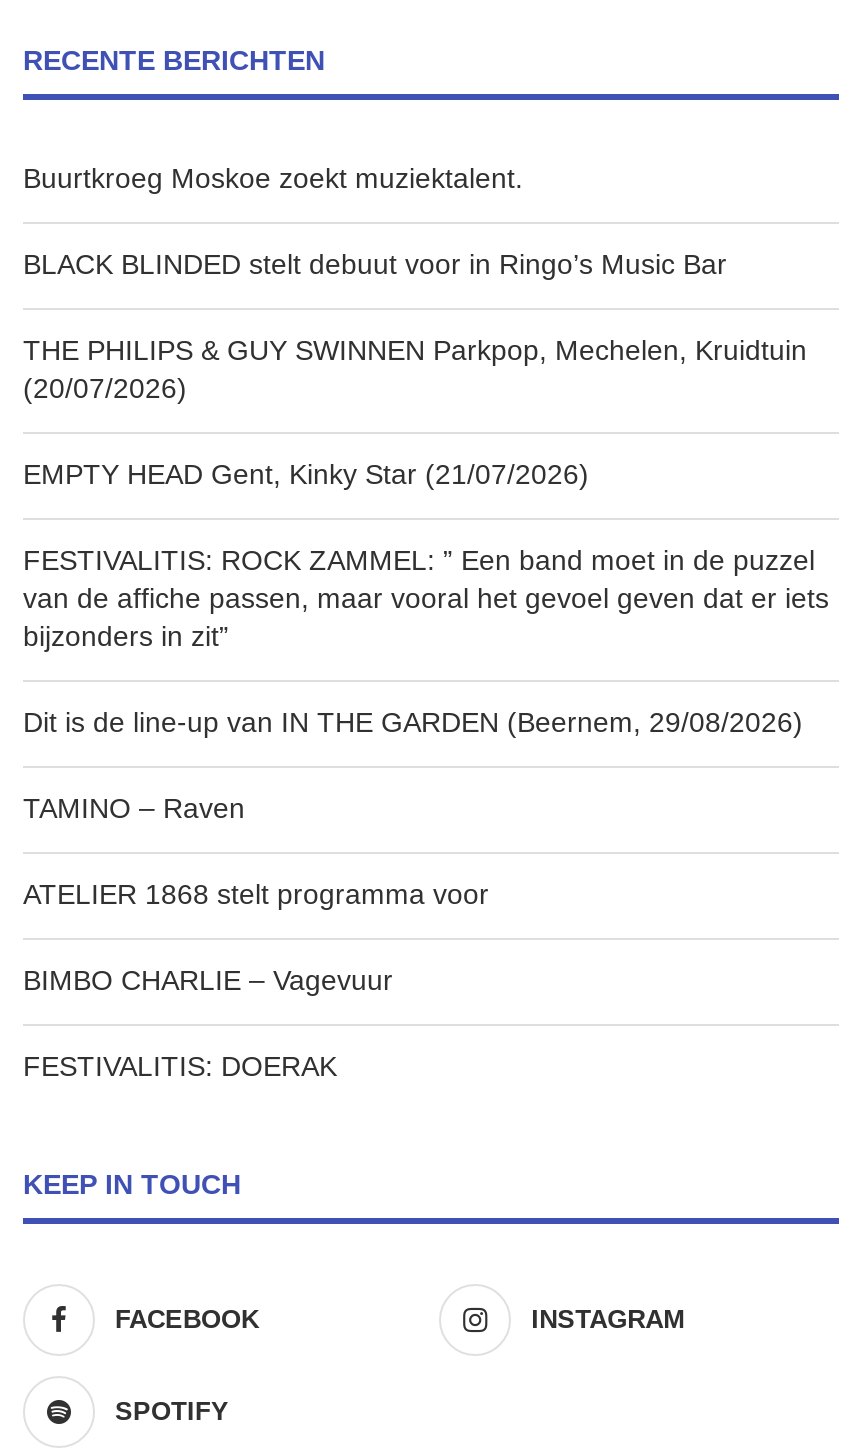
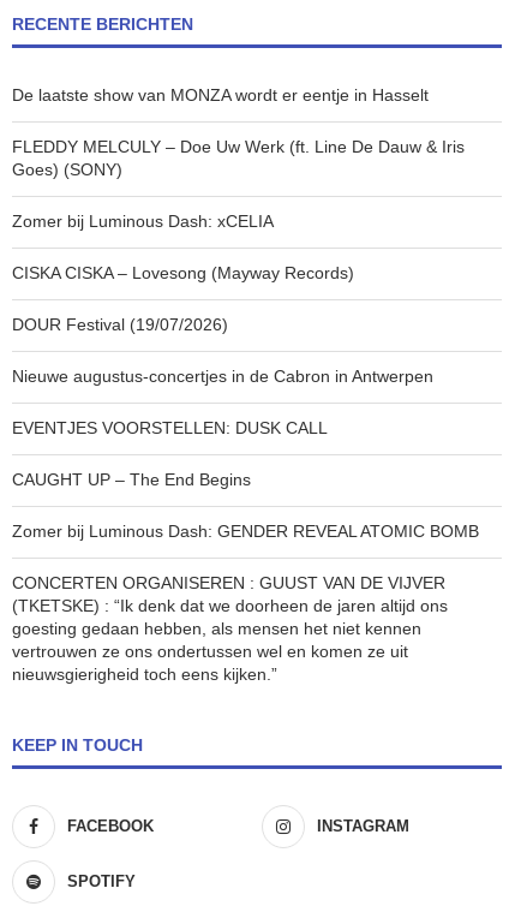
- Buurtkroeg Moskoe zoekt muziektalent.
+ De laatste show van MONZA wordt er eentje in Hasselt

- BLACK BLINDED stelt debuut voor in Ringo’s Music Bar
+ FLEDDY MELCULY – Doe Uw Werk (ft. Line De Dauw & Iris
+ Goes) (SONY)

- THE PHILIPS & GUY SWINNEN Parkpop, Mechelen, Kruidtuin
- (20/07/2026)
+ Zomer bij Luminous Dash: xCELIA

- EMPTY HEAD Gent, Kinky Star (21/07/2026)
+ CISKA CISKA – Lovesong (Mayway Records)

- FESTIVALITIS: ROCK ZAMMEL: ” Een band moet in de puzzel
- van de affiche passen, maar vooral het gevoel geven dat er iets
- bijzonders in zit”
+ DOUR Festival (19/07/2026)

- Dit is de line-up van IN THE GARDEN (Beernem, 29/08/2026)
+ Nieuwe augustus-concertjes in de Cabron in Antwerpen

- TAMINO – Raven
+ EVENTJES VOORSTELLEN: DUSK CALL

- ATELIER 1868 stelt programma voor
+ CAUGHT UP – The End Begins

- BIMBO CHARLIE – Vagevuur
+ Zomer bij Luminous Dash: GENDER REVEAL ATOMIC BOMB

- FESTIVALITIS: DOERAK
+ CONCERTEN ORGANISEREN : GUUST VAN DE VIJVER
+ (TKETSKE) : “Ik denk dat we doorheen de jaren altijd ons
+ goesting gedaan hebben, als mensen het niet kennen
+ vertrouwen ze ons ondertussen wel en komen ze uit
+ nieuwsgierigheid toch eens kijken.”
